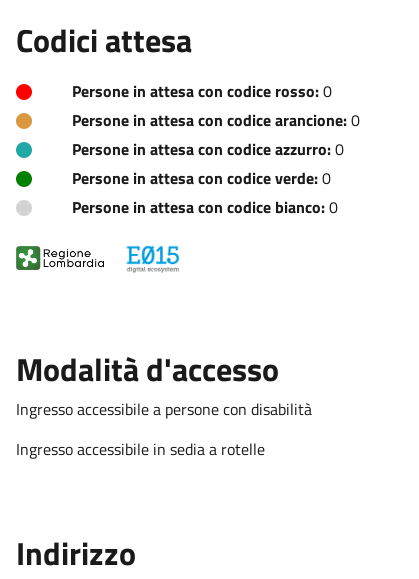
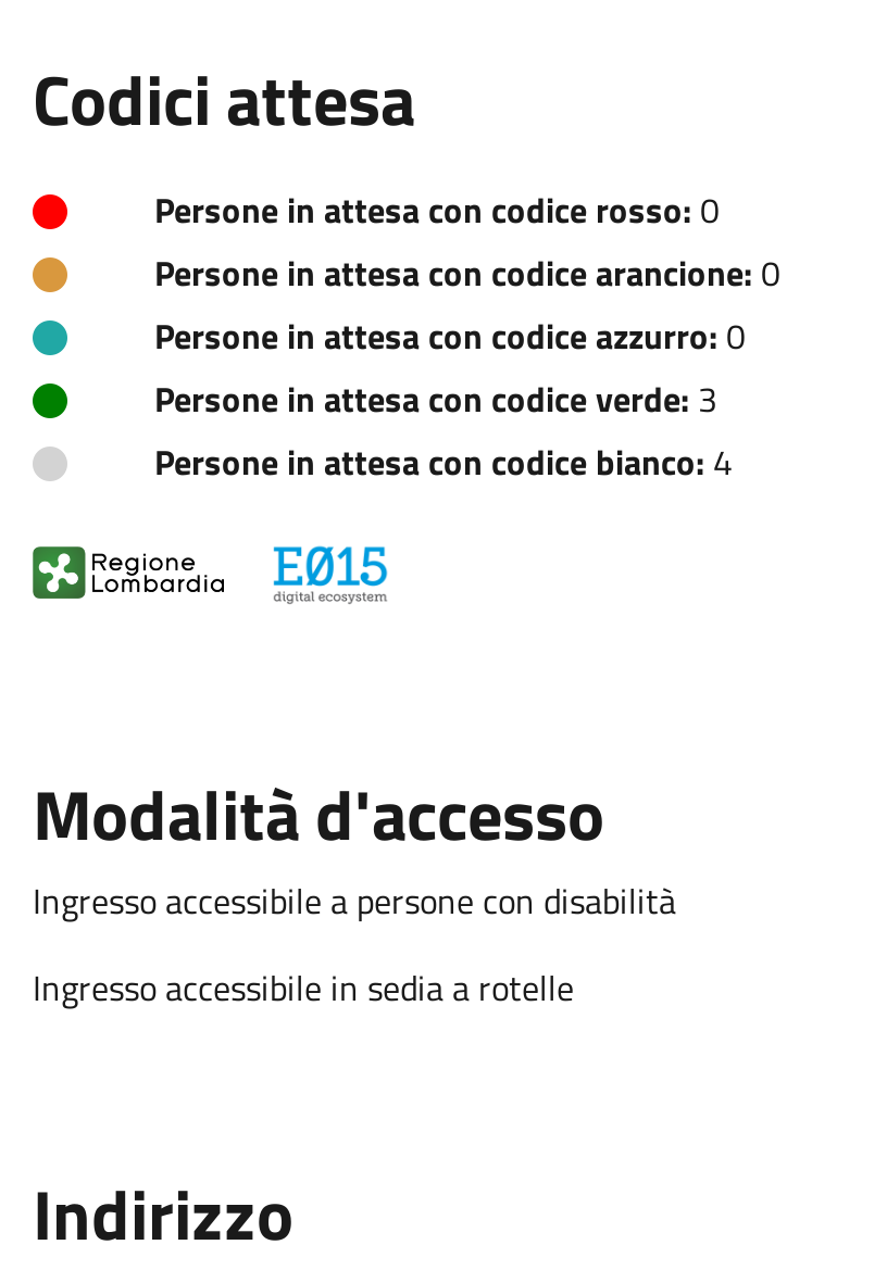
- Persone in attesa con codice verde: 0
+ Persone in attesa con codice verde: 3

- Persone in attesa con codice bianco: 0
+ Persone in attesa con codice bianco: 4
